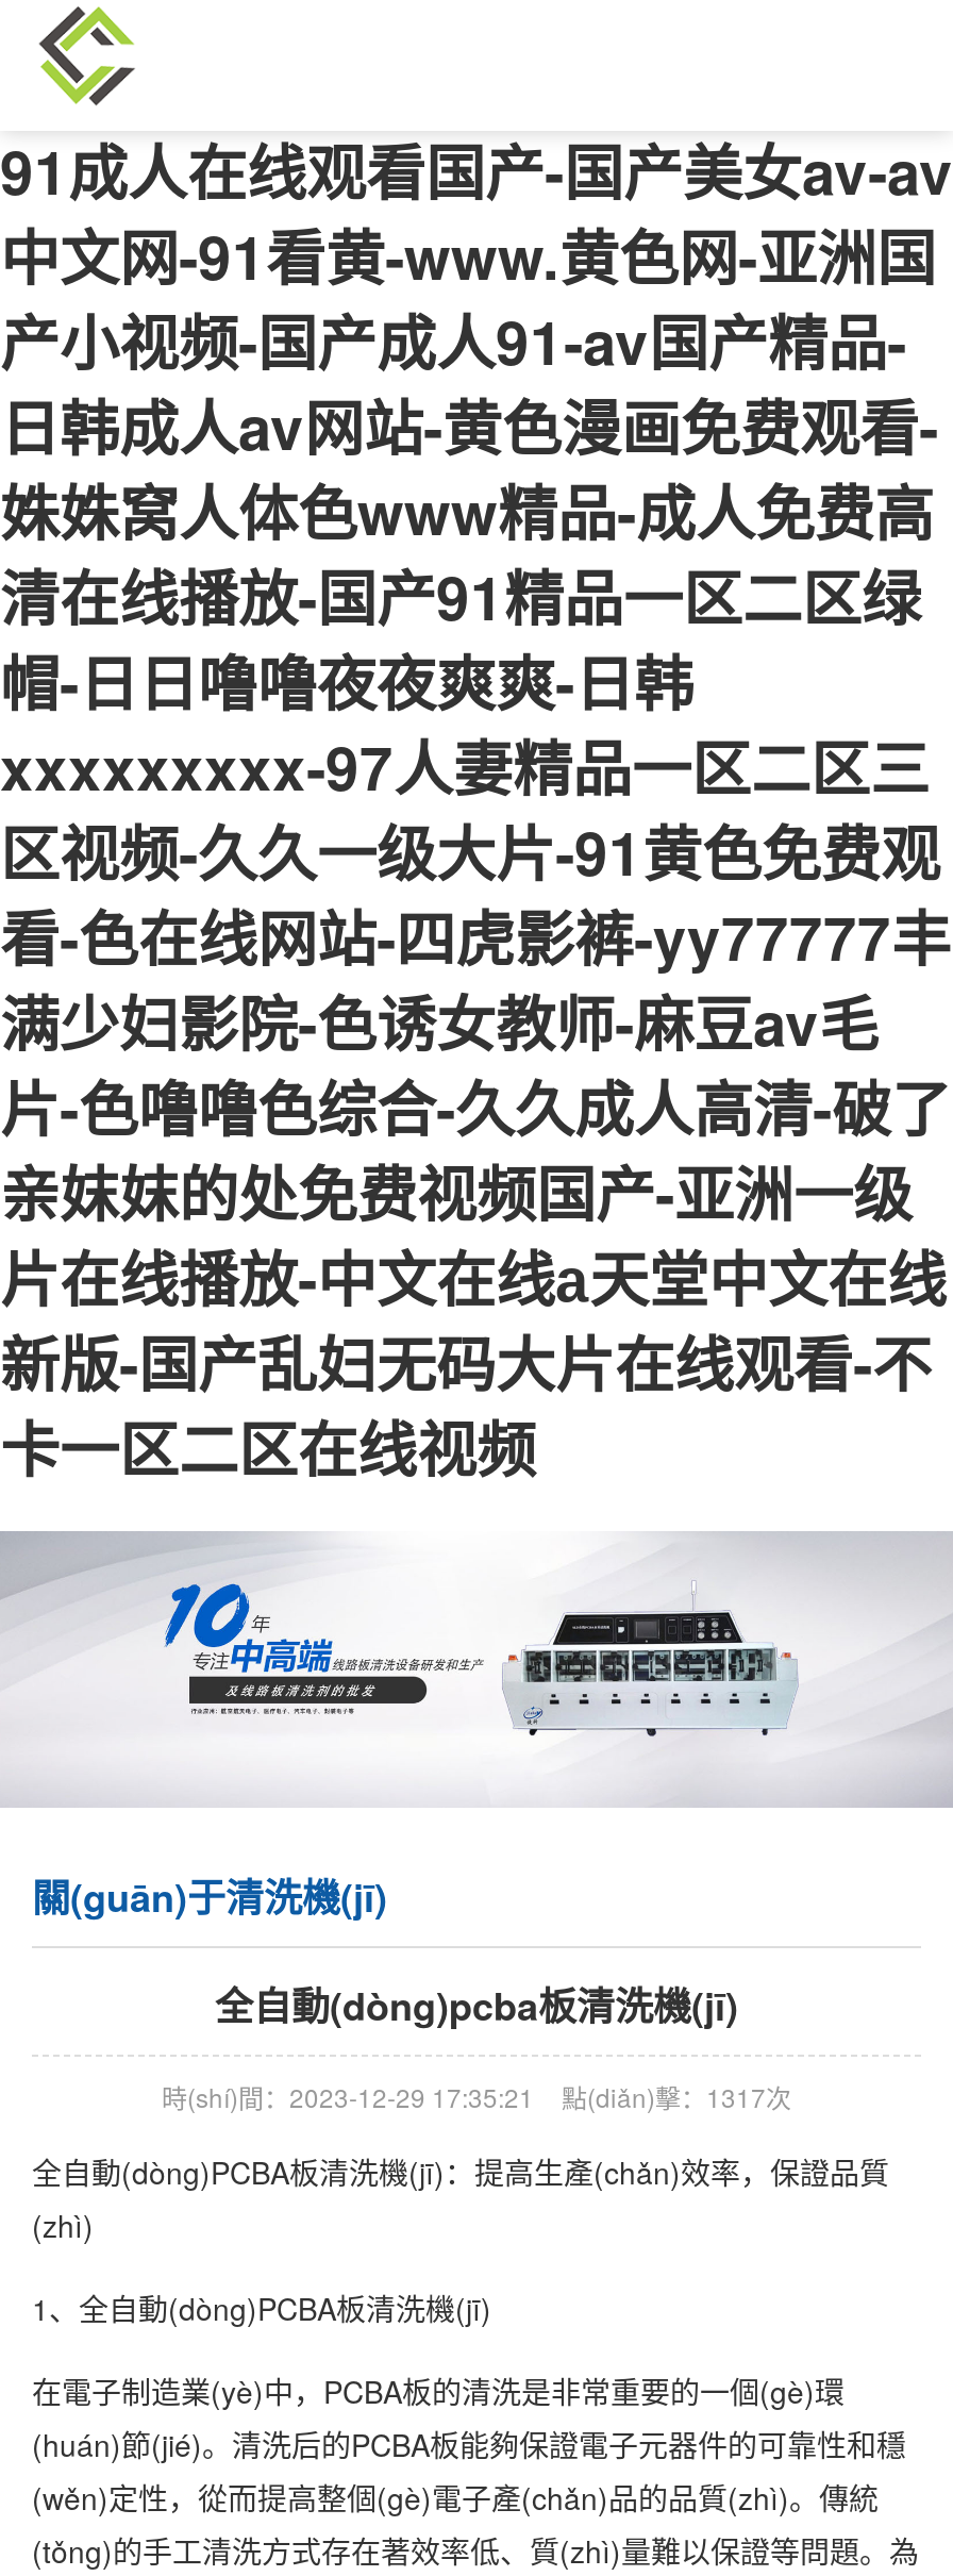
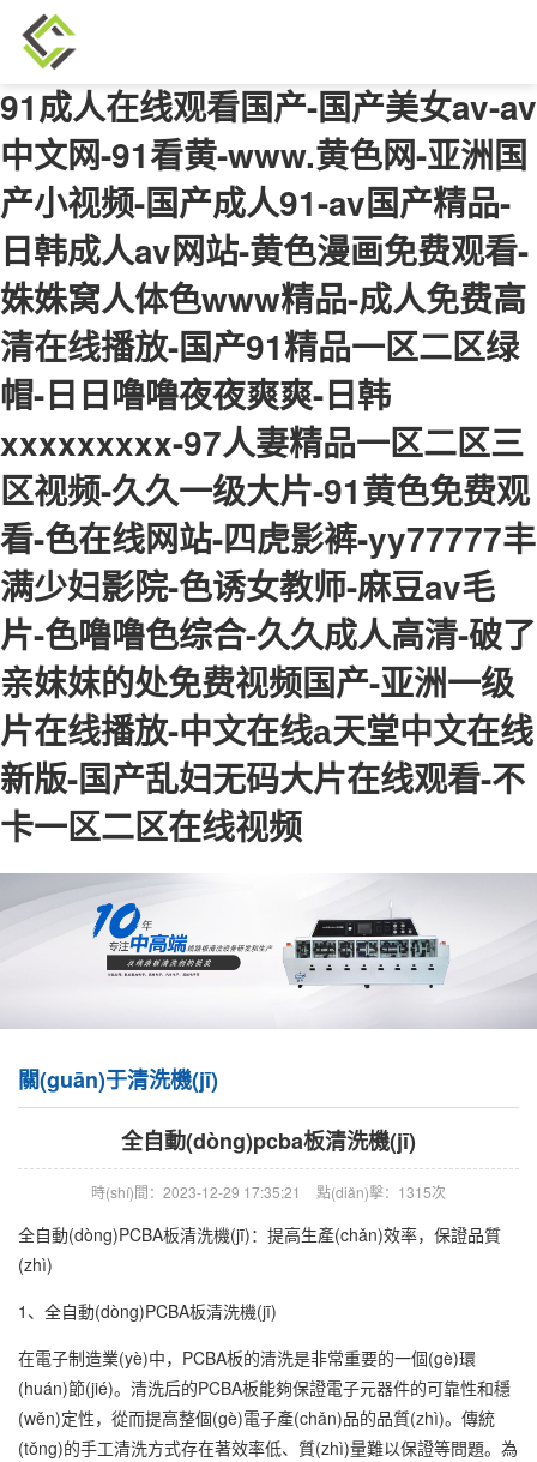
- 時(shí)間：2023-12-29 17:35:21 點(diǎn)擊：1317次
+ 時(shí)間：2023-12-29 17:35:21 點(diǎn)擊：1315次
